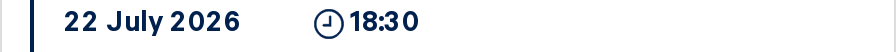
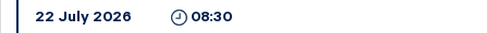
- 18:30
+ 08:30
